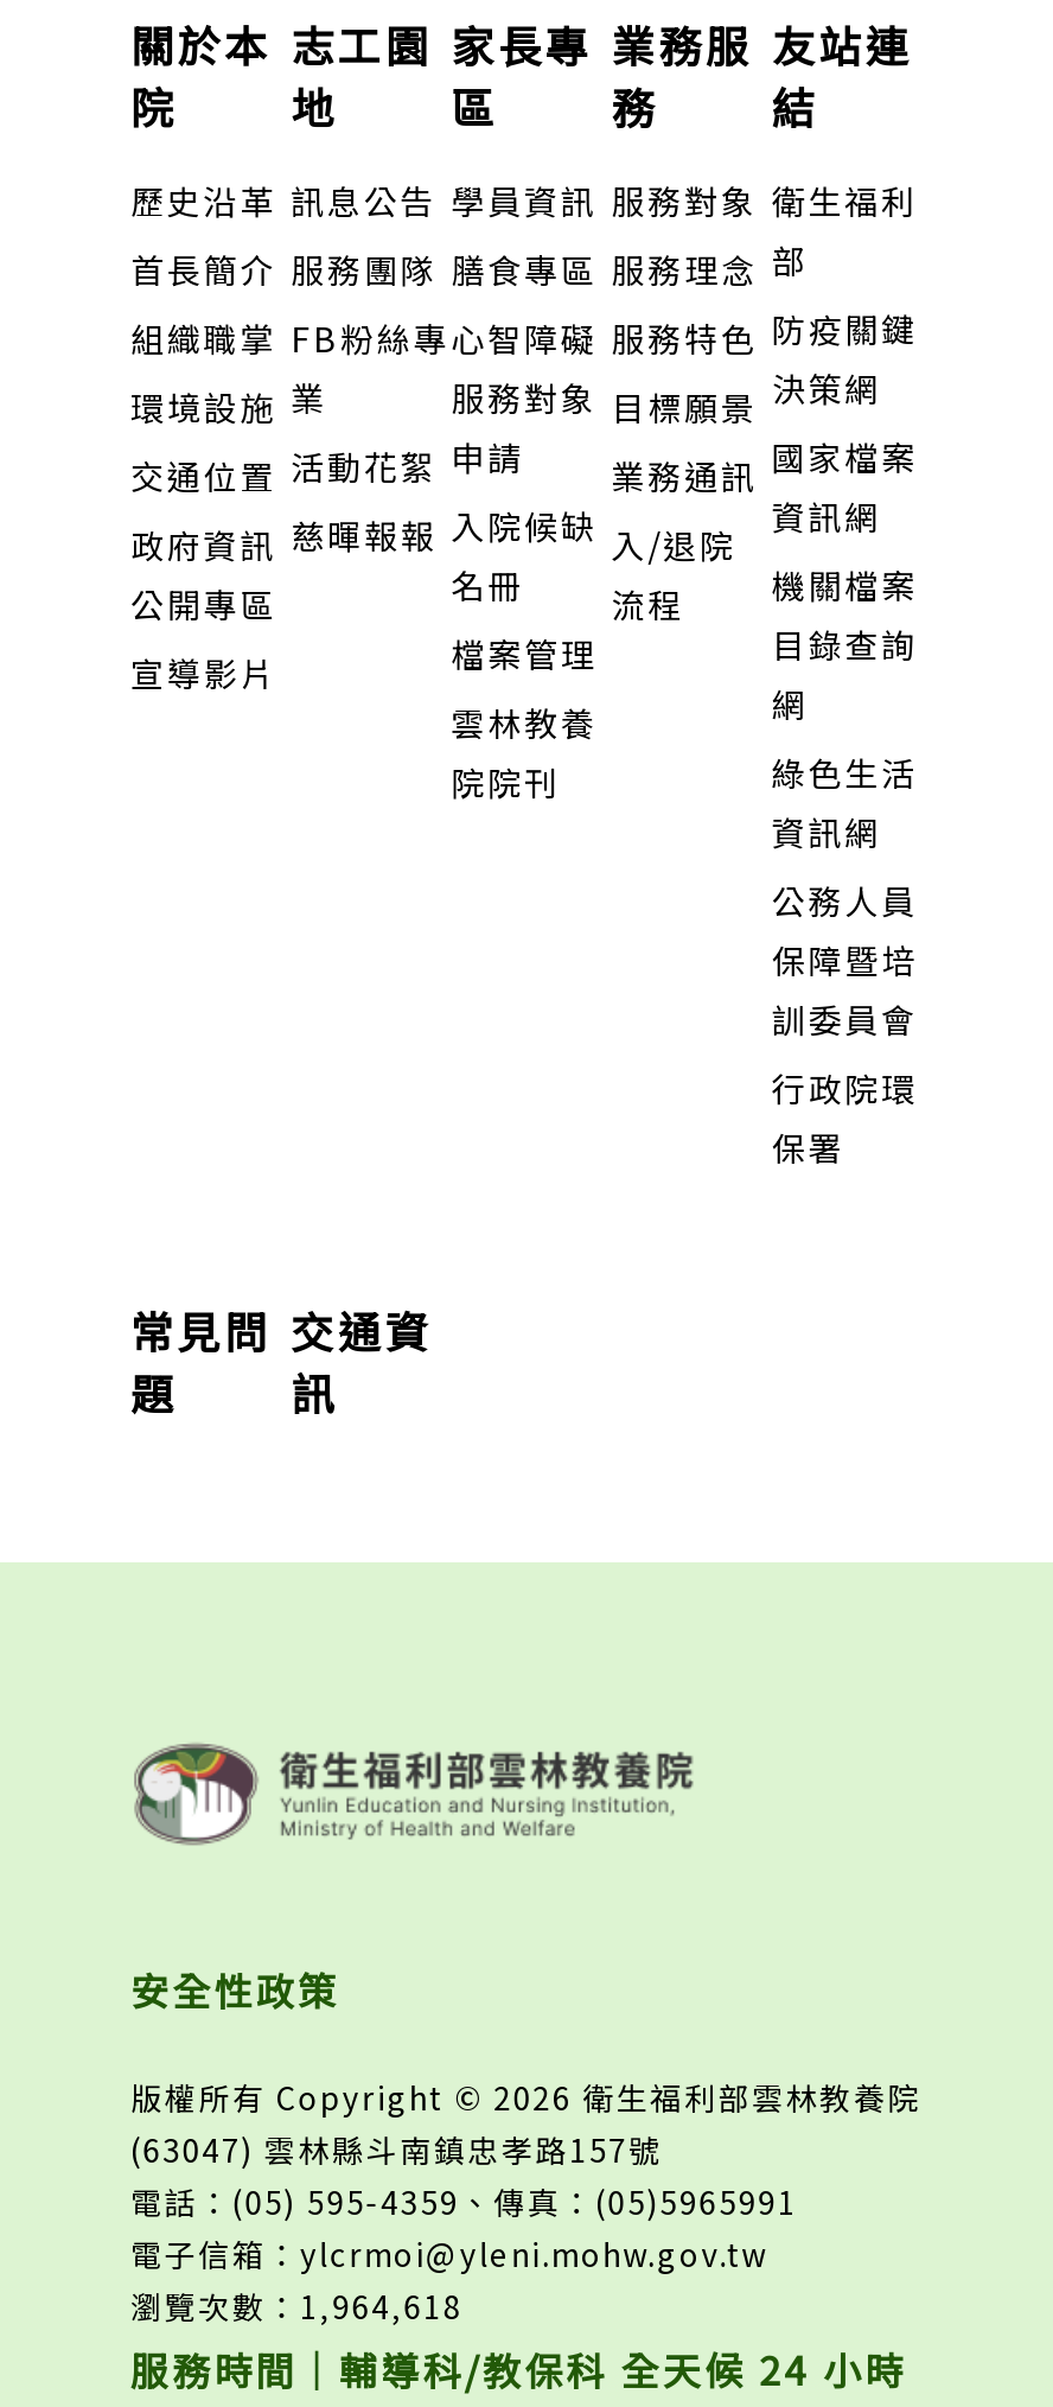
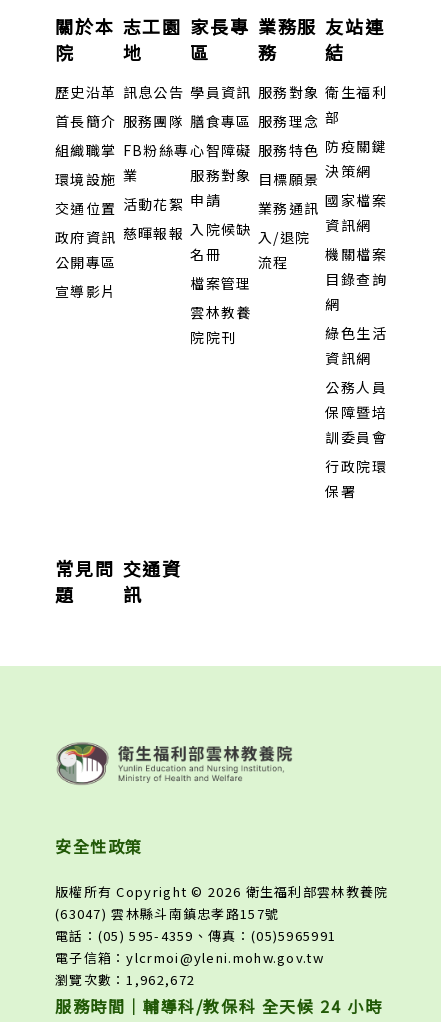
- 瀏覽次數：1,964,618
+ 瀏覽次數：1,962,672
